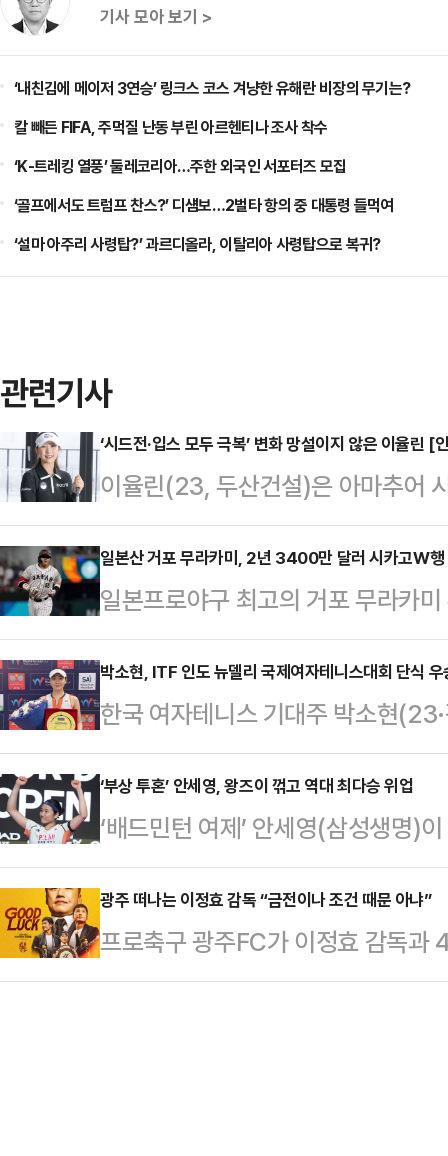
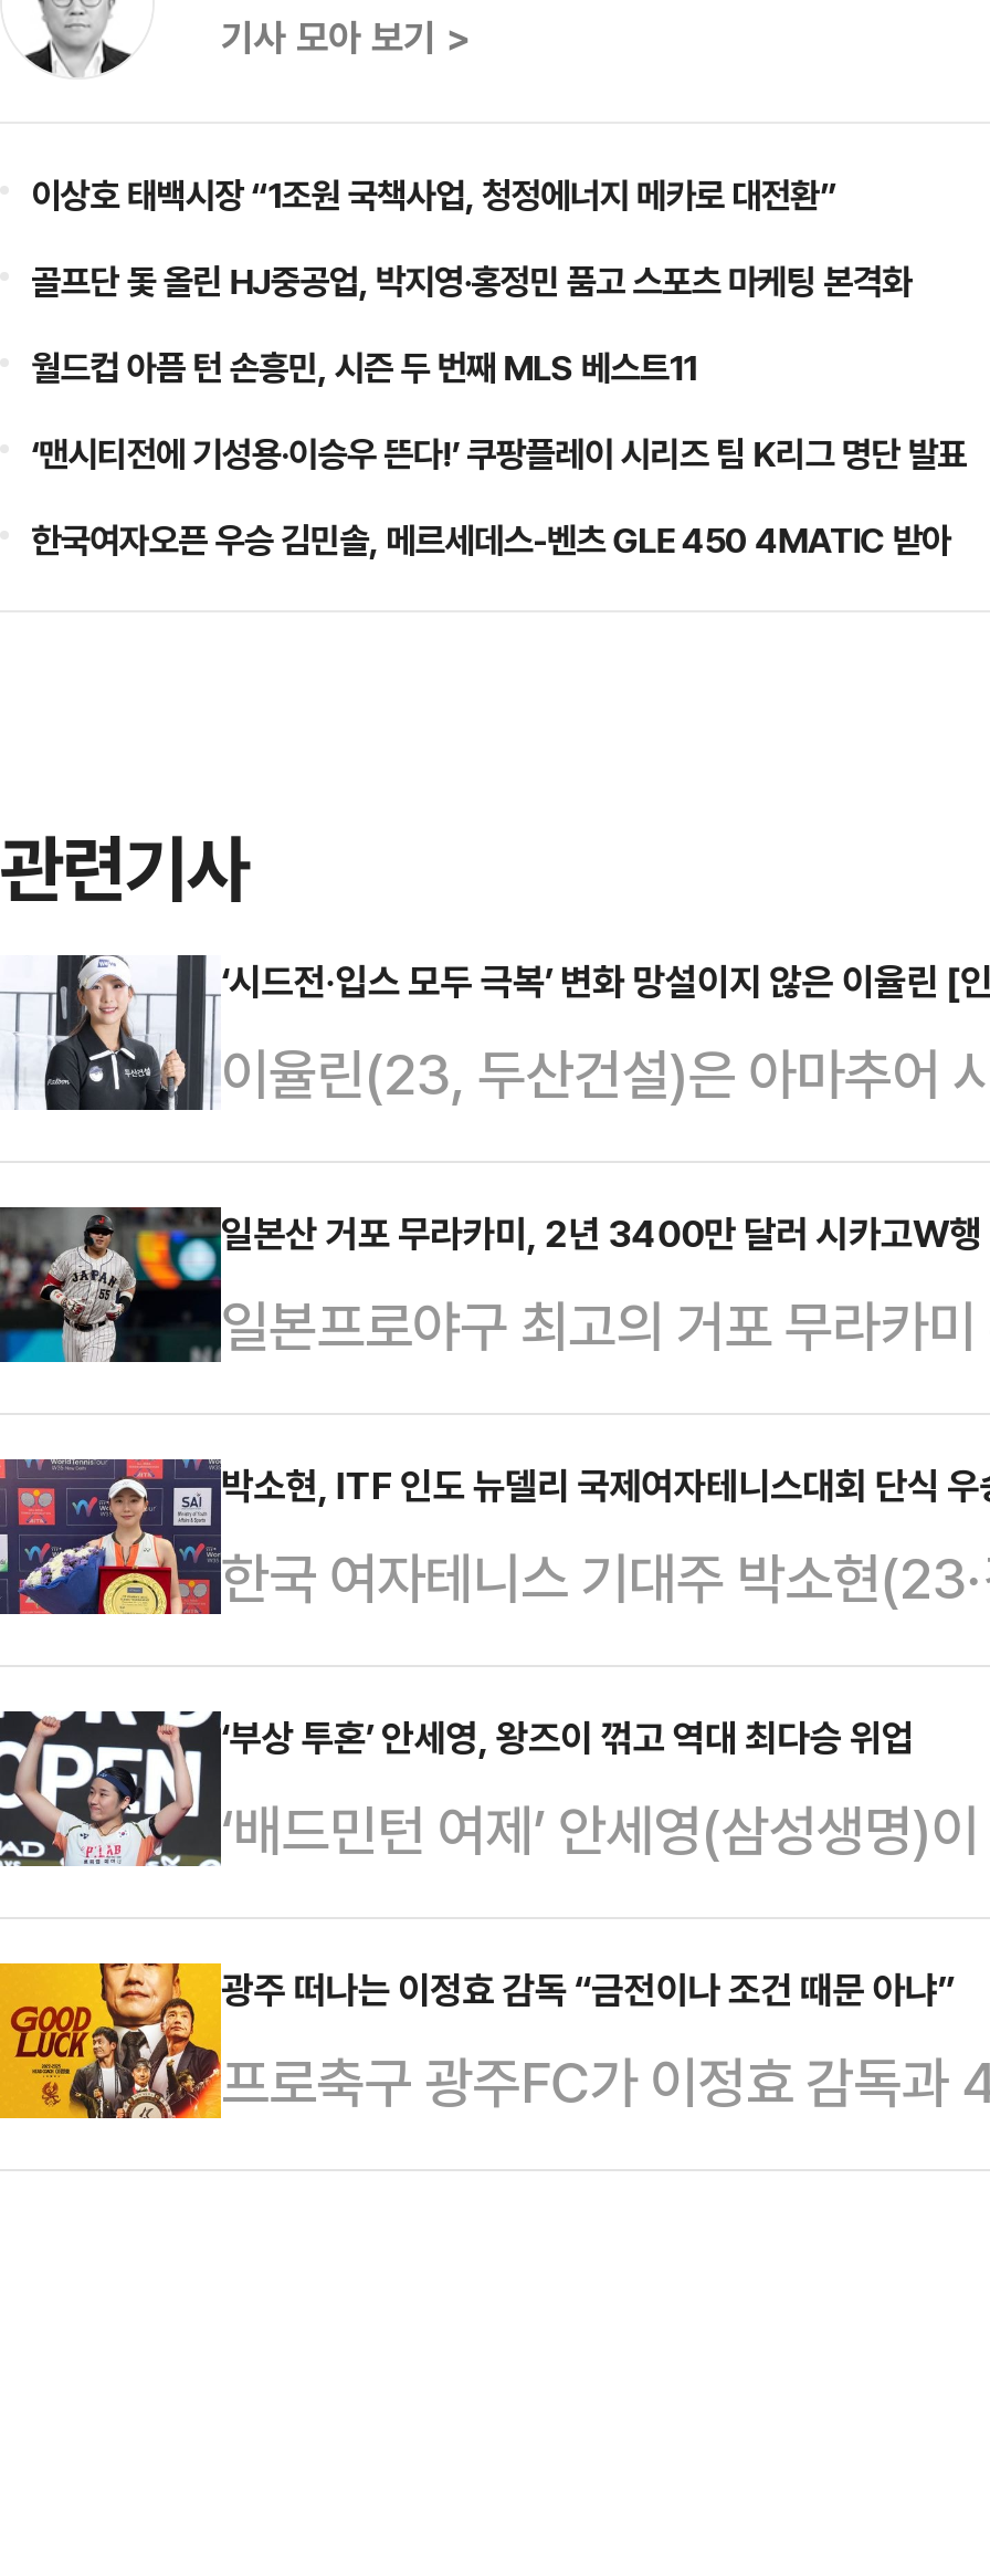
- ‘내친김에 메이저 3연승’ 링크스 코스 겨냥한 유해란 비장의 무기는?
+ 이상호 태백시장 “1조원 국책사업, 청정에너지 메카로 대전환”

- 칼 빼든 FIFA, 주먹질 난동 부린 아르헨티나 조사 착수
+ 골프단 돛 올린 HJ중공업, 박지영·홍정민 품고 스포츠 마케팅 본격화

- ‘K-트레킹 열풍’ 둘레코리아…주한 외국인 서포터즈 모집
+ 월드컵 아픔 턴 손흥민, 시즌 두 번째 MLS 베스트11

- ‘골프에서도 트럼프 찬스?’ 디섐보…2벌타 항의 중 대통령 들먹여
+ ‘맨시티전에 기성용·이승우 뜬다!’ 쿠팡플레이 시리즈 팀 K리그 명단 발표

- ‘설마 아주리 사령탑?’ 과르디올라, 이탈리아 사령탑으로 복귀?
+ 한국여자오픈 우승 김민솔, 메르세데스-벤츠 GLE 450 4MATIC 받아
